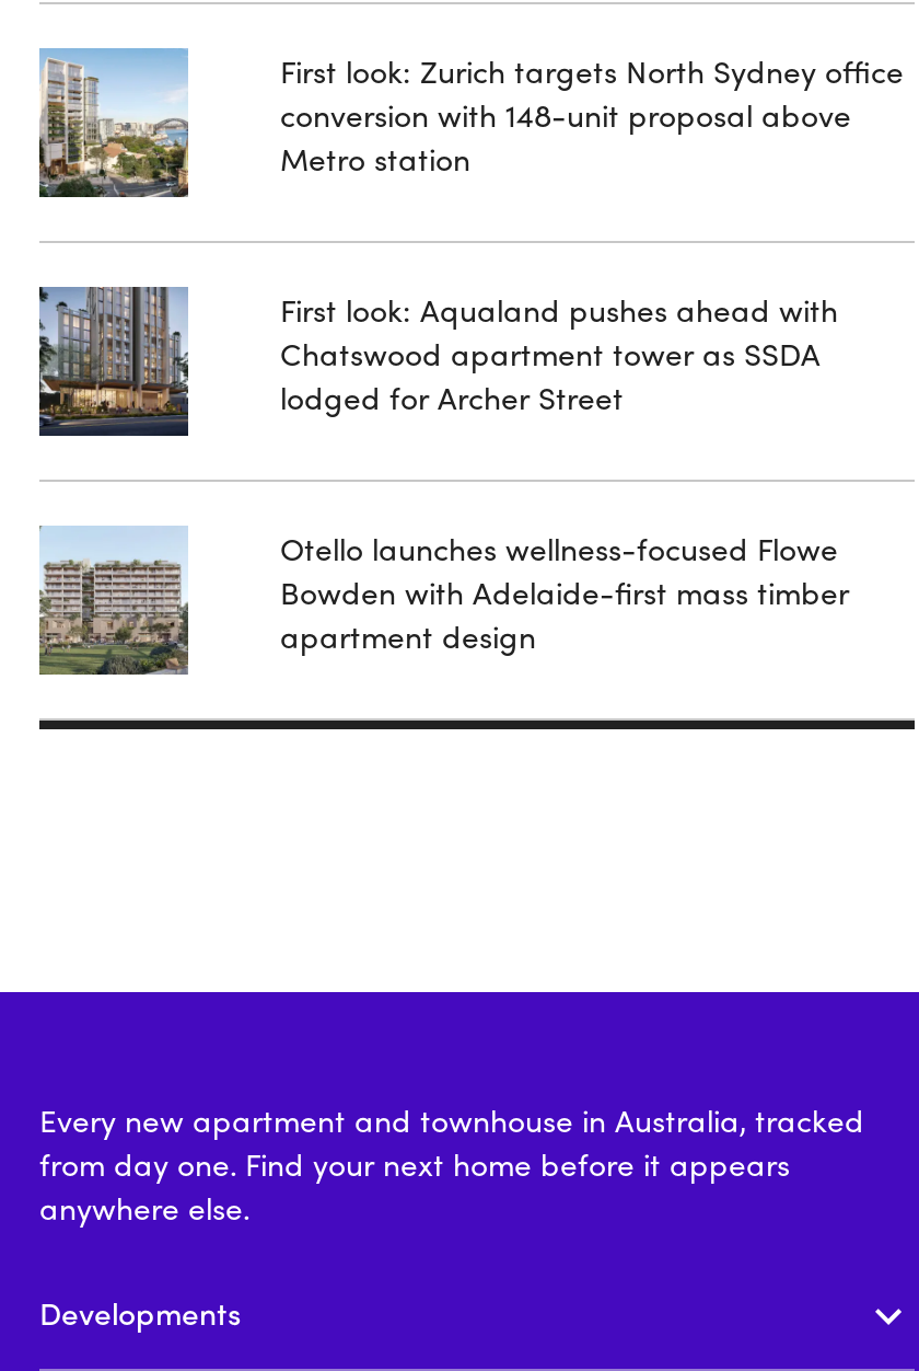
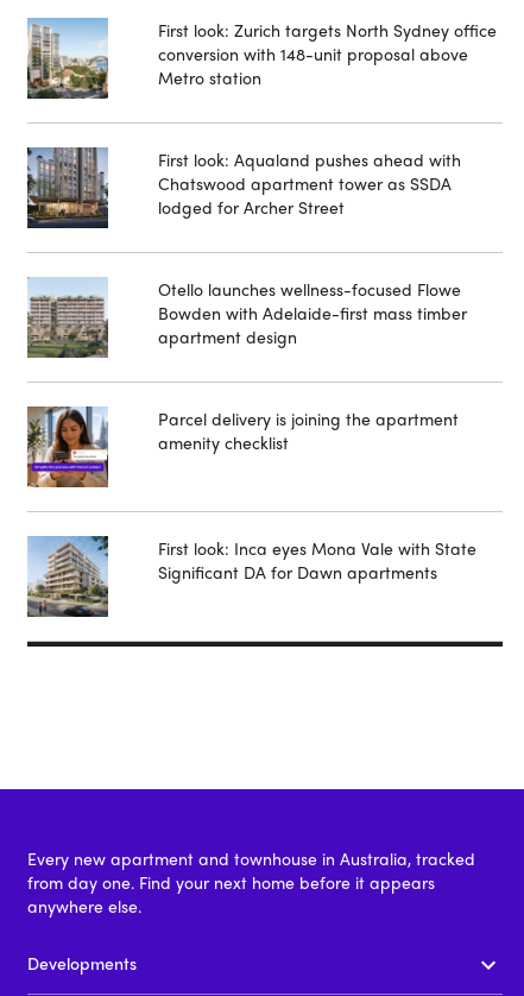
+ [image]

+ [image]

+ Parcel delivery is joining the apartment
+ amenity checklist

+ First look: Inca eyes Mona Vale with State
+ Significant DA for Dawn apartments
